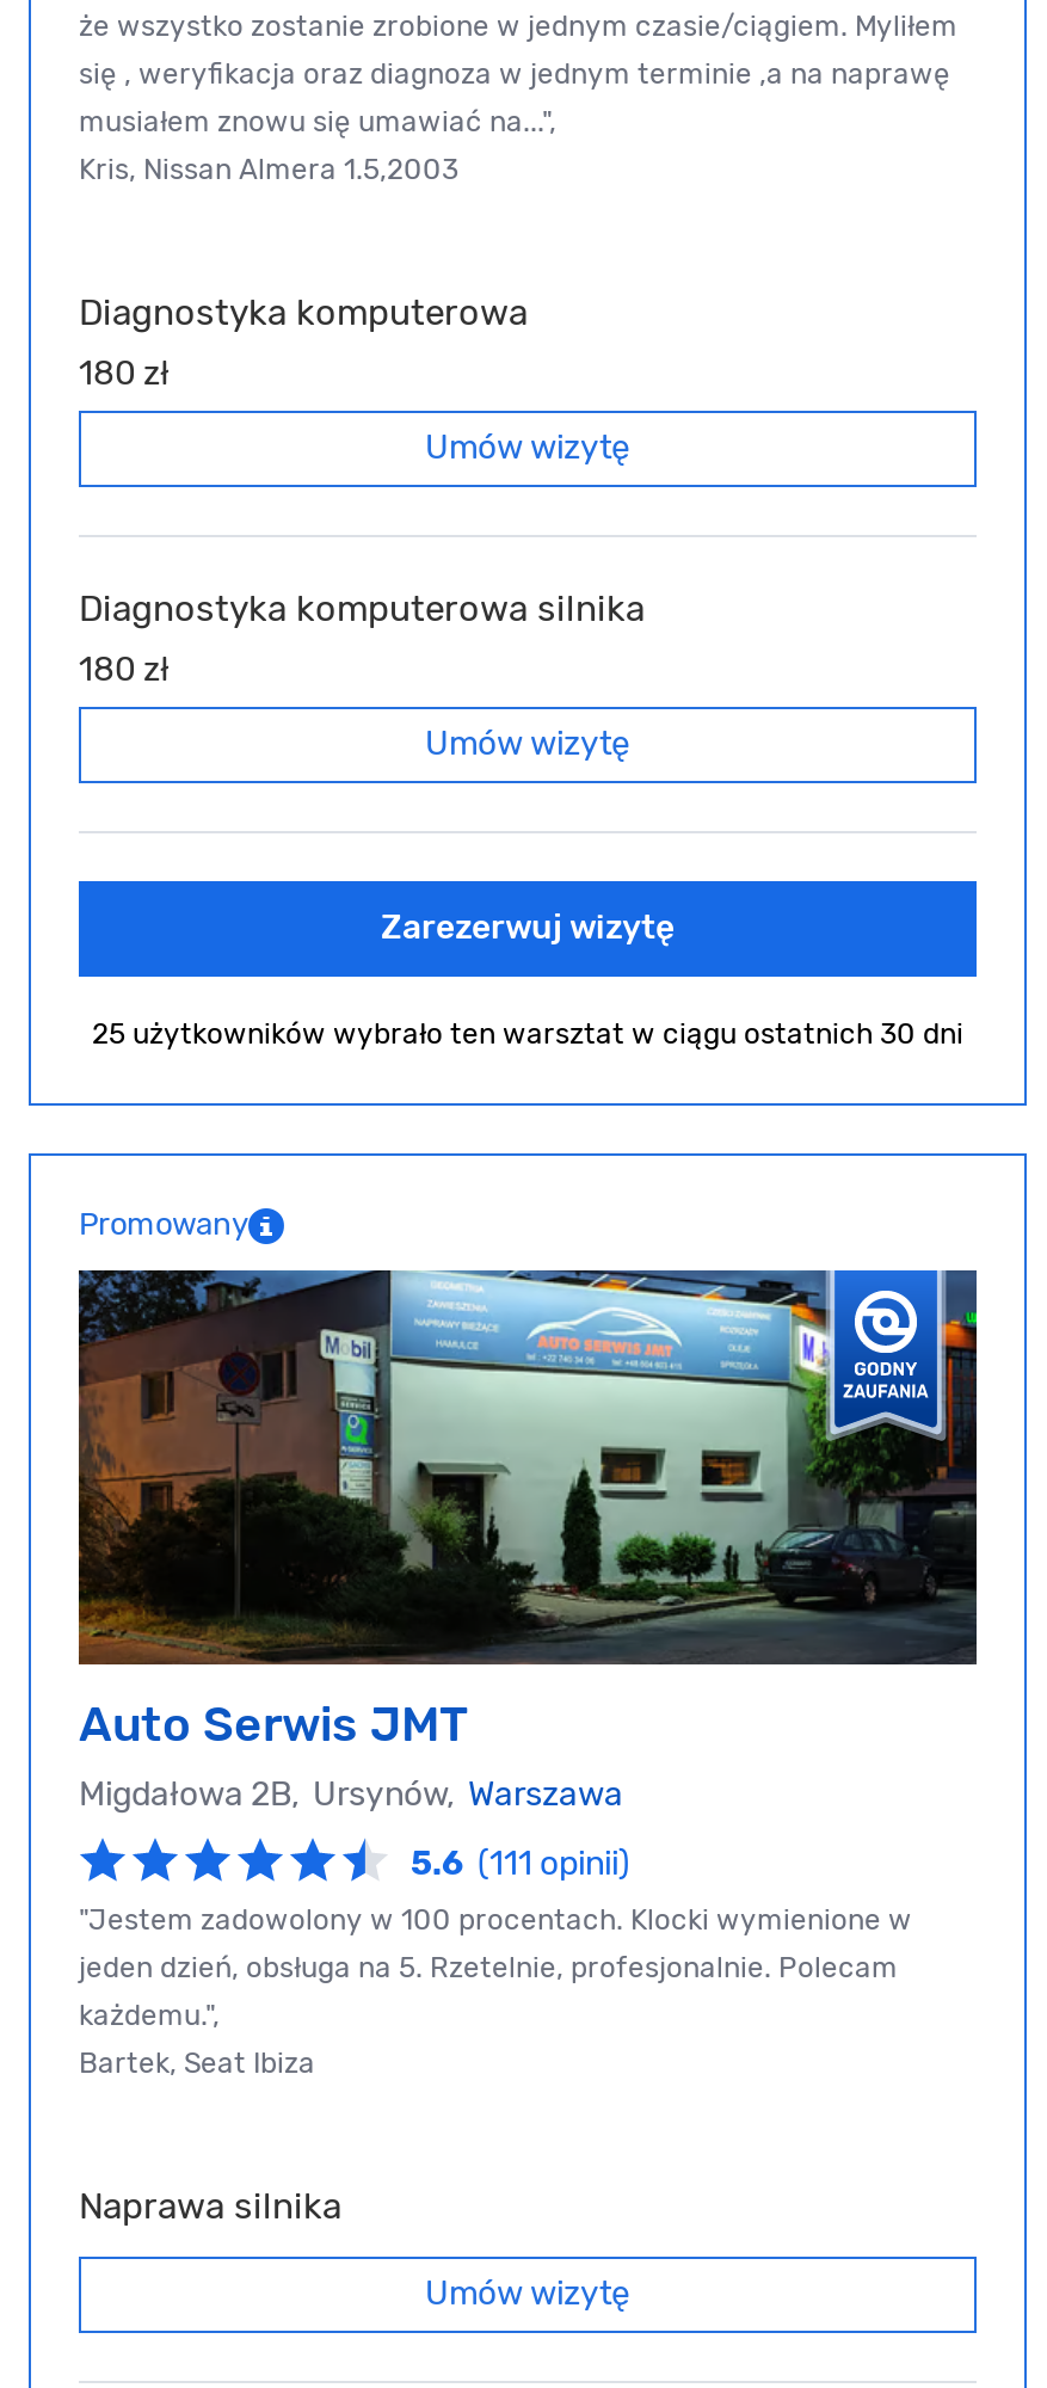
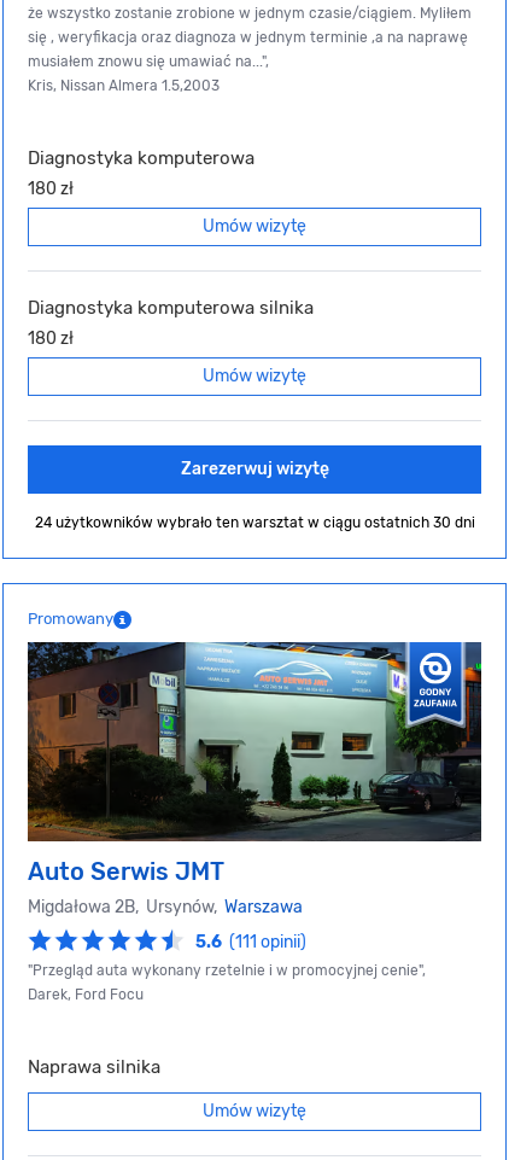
- 25 użytkowników wybrało ten warsztat w ciągu ostatnich 30 dni
+ 24 użytkowników wybrało ten warsztat w ciągu ostatnich 30 dni

- "Jestem zadowolony w 100 procentach. Klocki wymienione w
- jeden dzień, obsługa na 5. Rzetelnie, profesjonalnie. Polecam
- każdemu.",
- Bartek, Seat Ibiza
+ "Przegląd auta wykonany rzetelnie i w promocyjnej cenie",
+ Darek, Ford Focu
